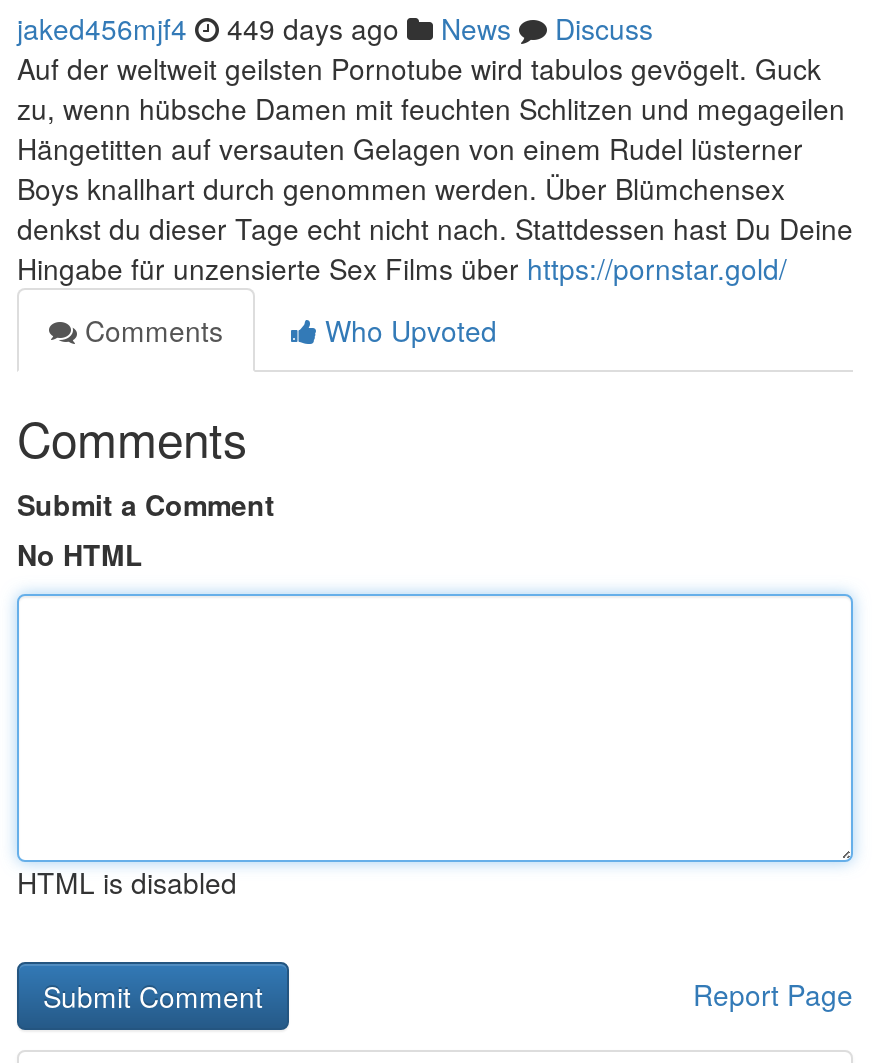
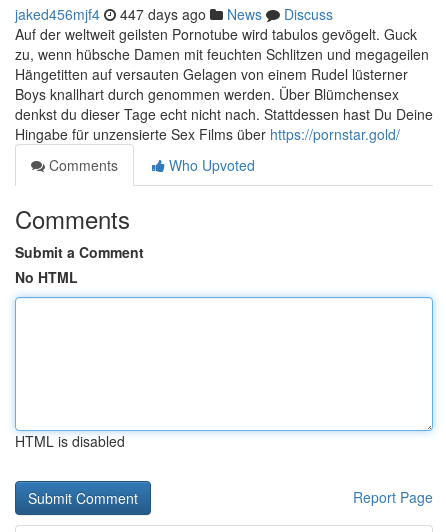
- jaked456mjf4 449 days ago News Discuss
+ jaked456mjf4 447 days ago News Discuss
